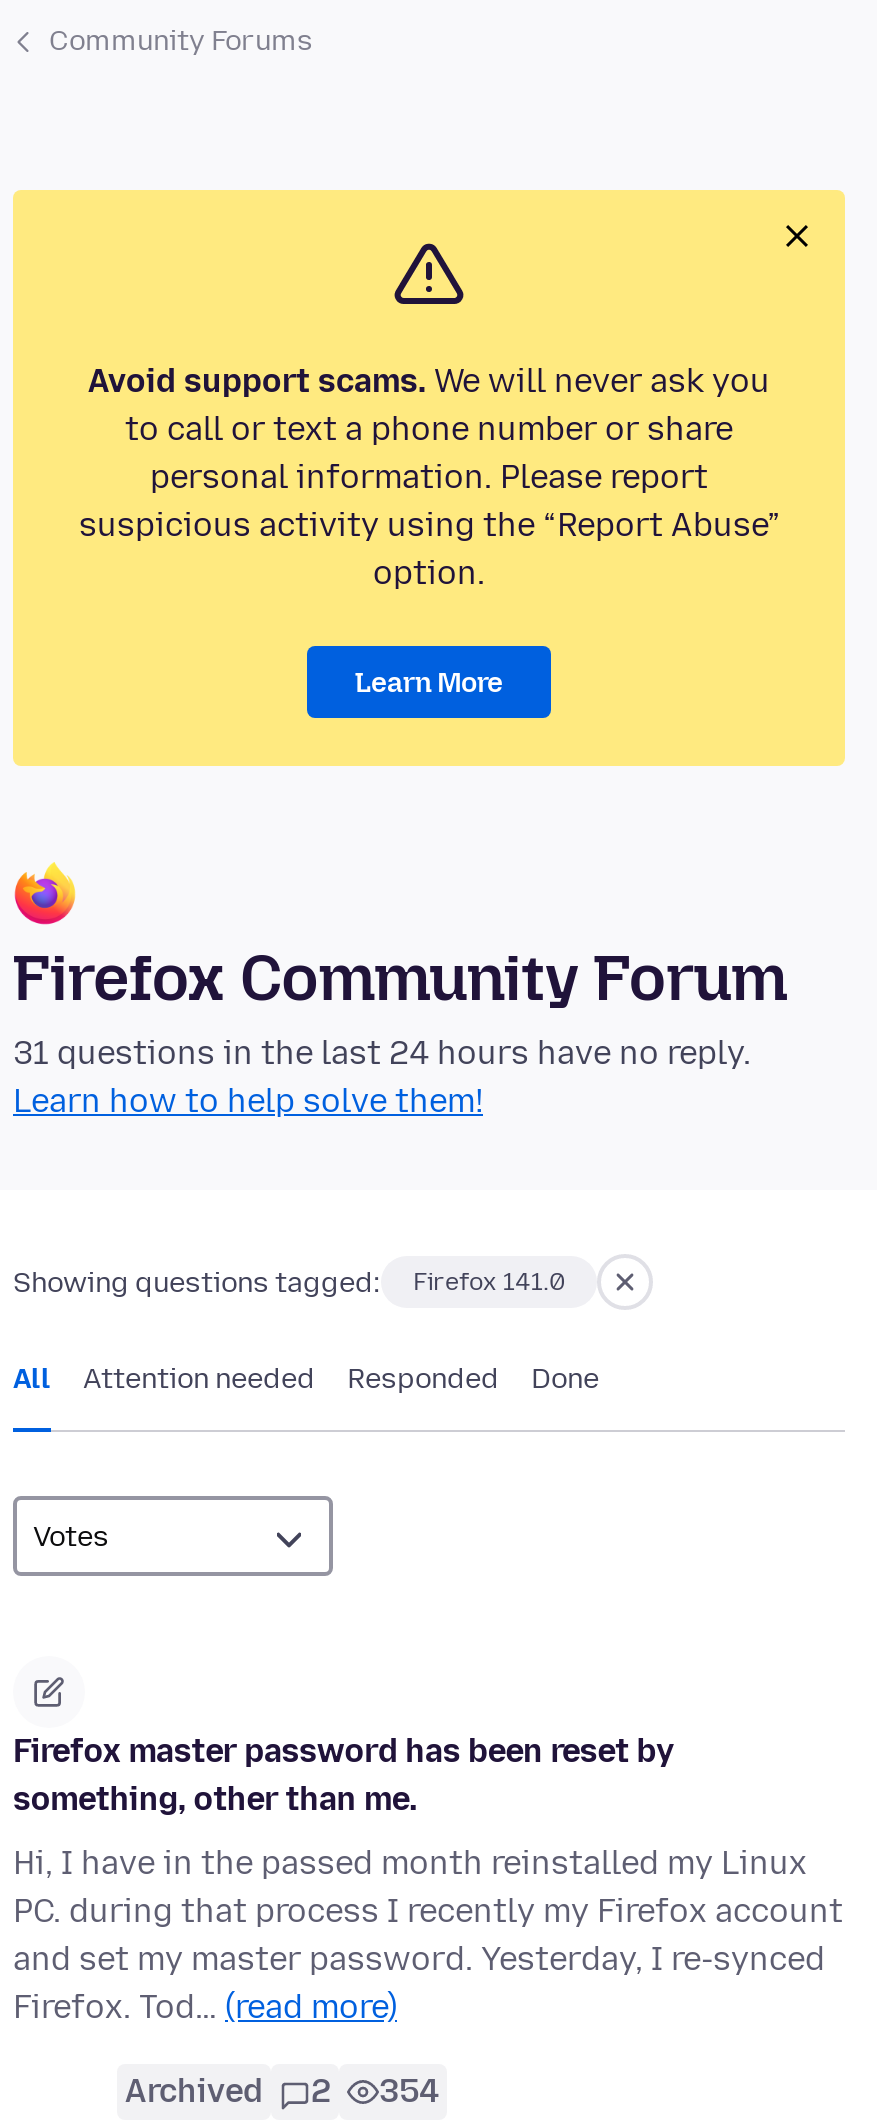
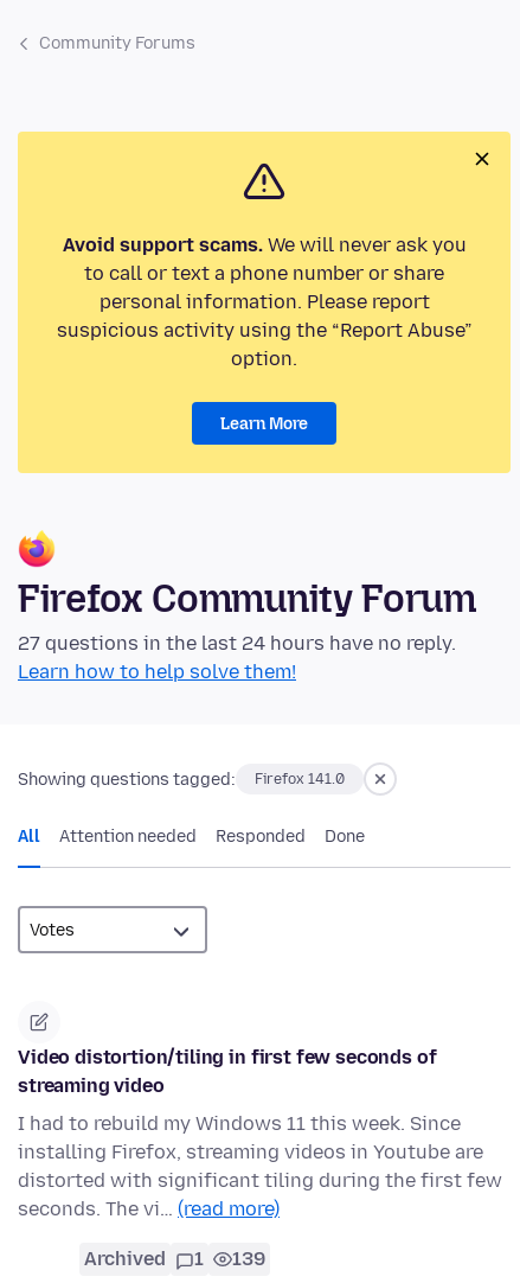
- 31 questions in the last 24 hours have no reply.
+ 27 questions in the last 24 hours have no reply.

- Firefox master password has been reset by
- something, other than me.
+ Video distortion/tiling in first few seconds of
+ streaming video

- Hi, I have in the passed month reinstalled my Linux
- PC. during that process I recently my Firefox account
- and set my master password. Yesterday, I re-synced
- Firefox. Tod… (read more)
+ I had to rebuild my Windows 11 this week. Since
+ installing Firefox, streaming videos in Youtube are
+ distorted with significant tiling during the first few
+ seconds. The vi… (read more)

- 2
+ 1

- 354
+ 139
